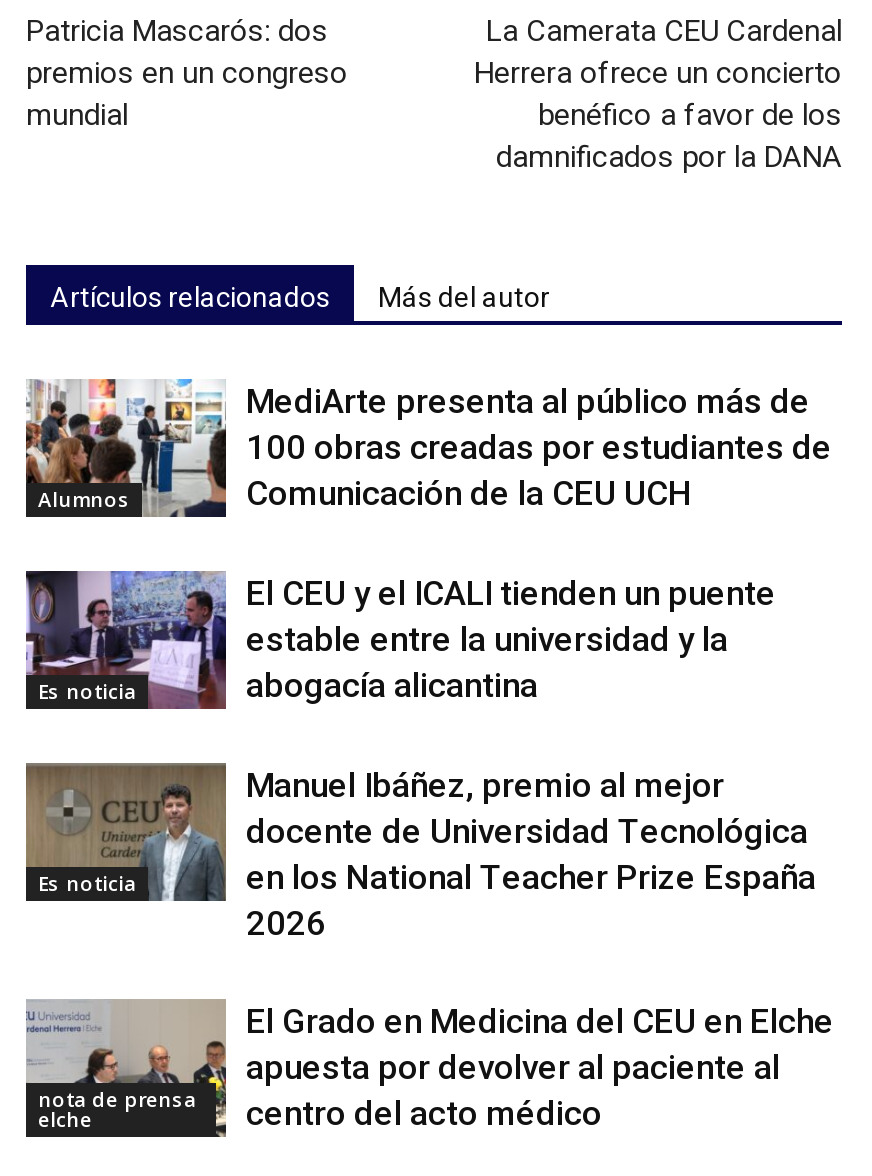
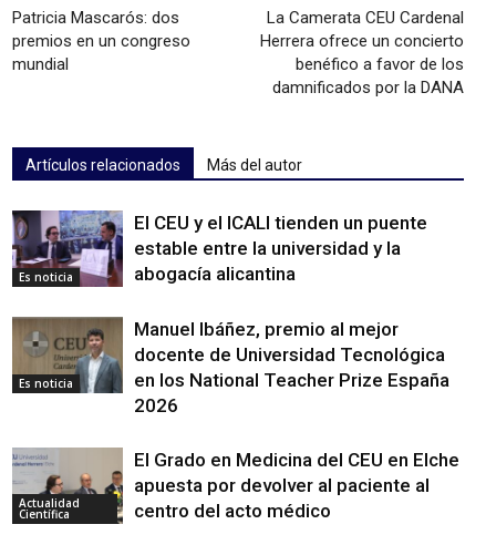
- [image]
- Alumnos

- MediArte presenta al público más de
- 100 obras creadas por estudiantes de
- Comunicación de la CEU UCH

- nota de prensa
- elche
+ Actualidad
+ Científica
